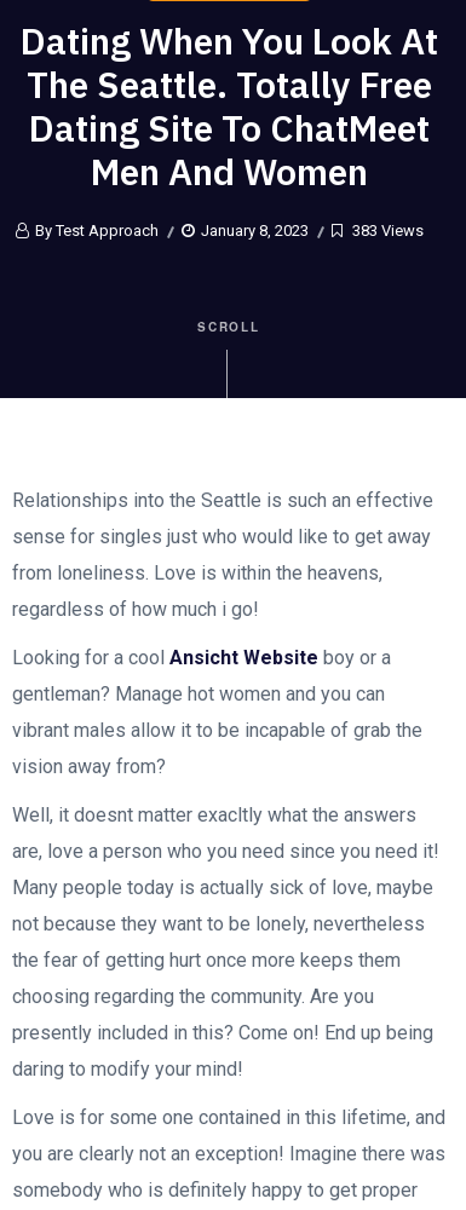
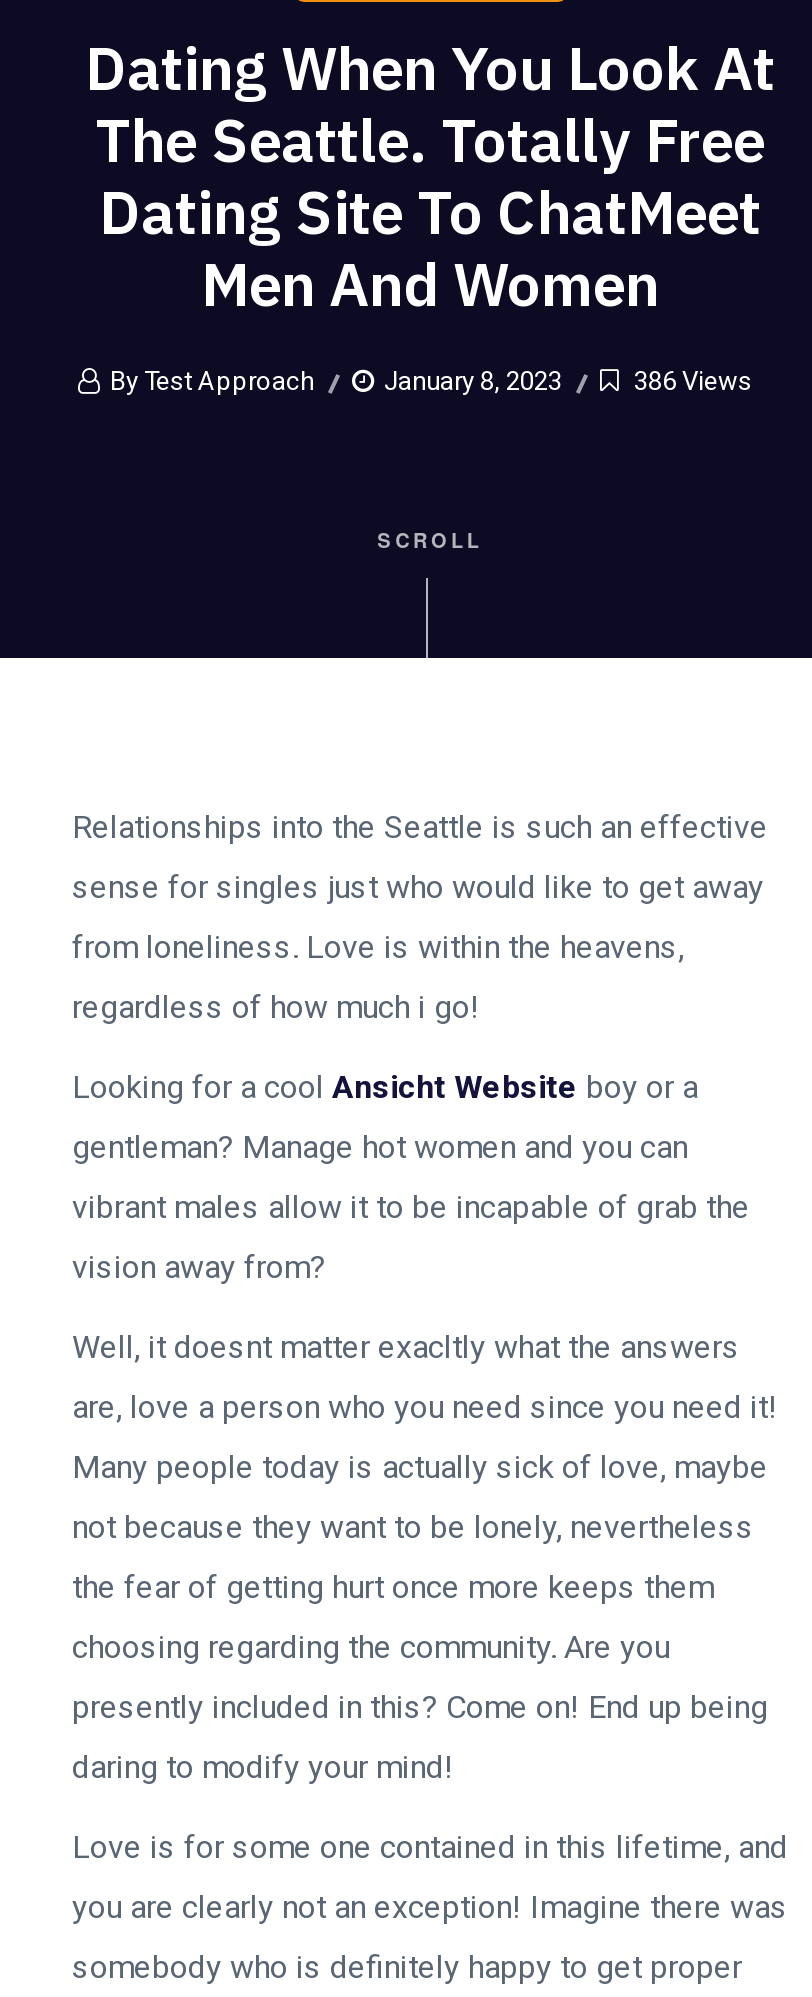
- 383 Views
+ 386 Views
